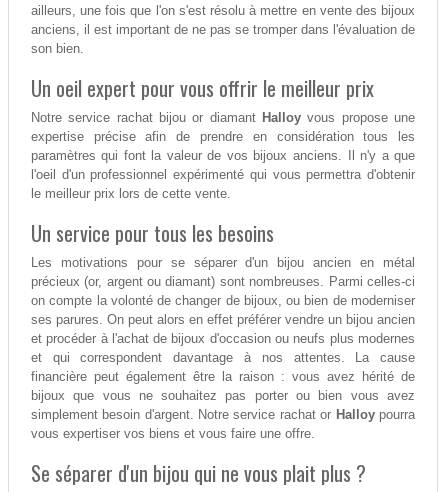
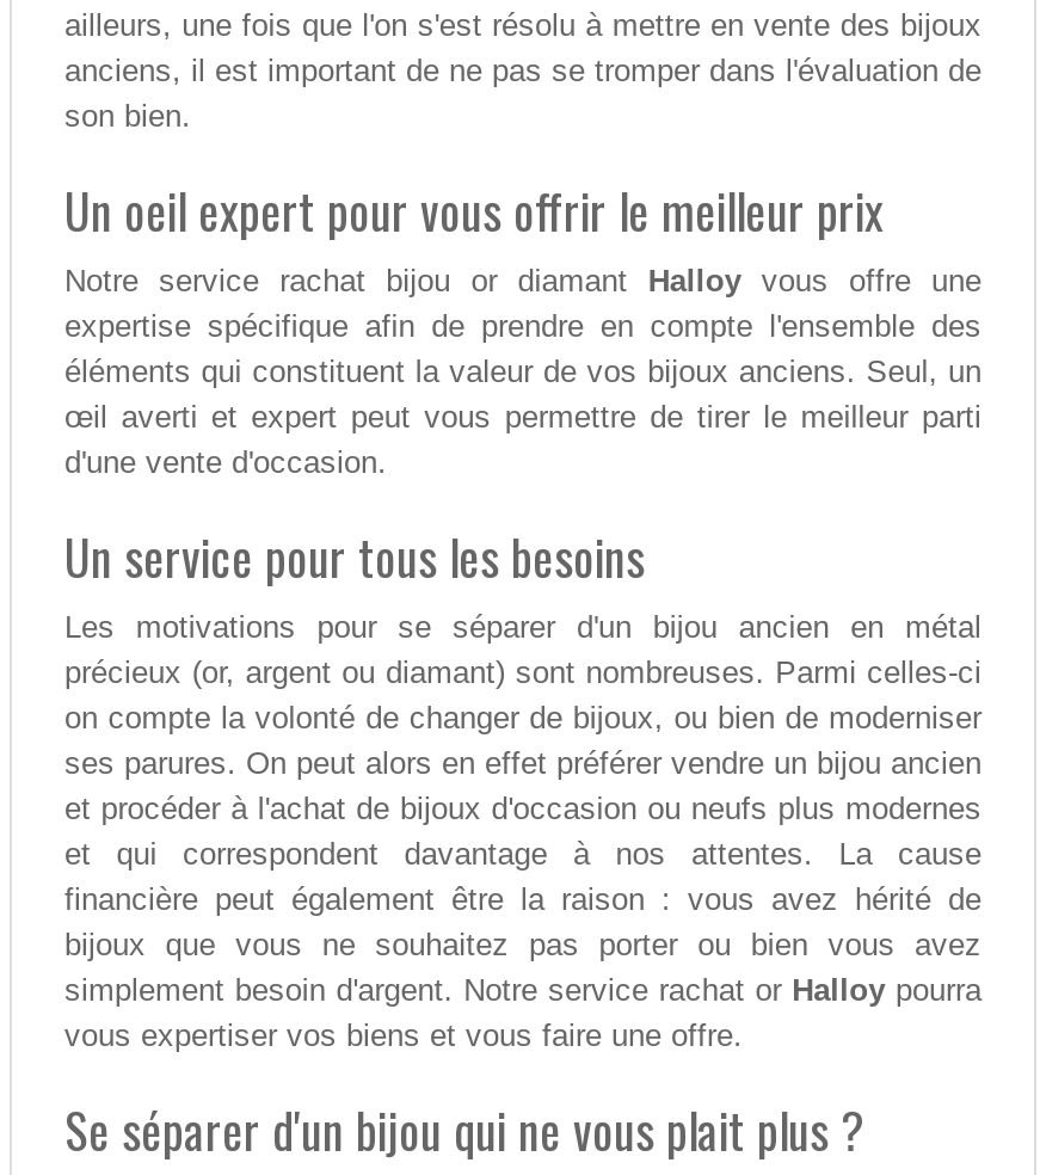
- Notre service rachat bijou or diamant Halloy vous propose une
- expertise précise afin de prendre en considération tous les
- paramètres qui font la valeur de vos bijoux anciens. Il n'y a que
- l'oeil d'un professionnel expérimenté qui vous permettra d'obtenir
- le meilleur prix lors de cette vente.
+ Notre service rachat bijou or diamant Halloy vous offre une
+ expertise spécifique afin de prendre en compte l'ensemble des
+ éléments qui constituent la valeur de vos bijoux anciens. Seul, un
+ œil averti et expert peut vous permettre de tirer le meilleur parti
+ d'une vente d'occasion.
